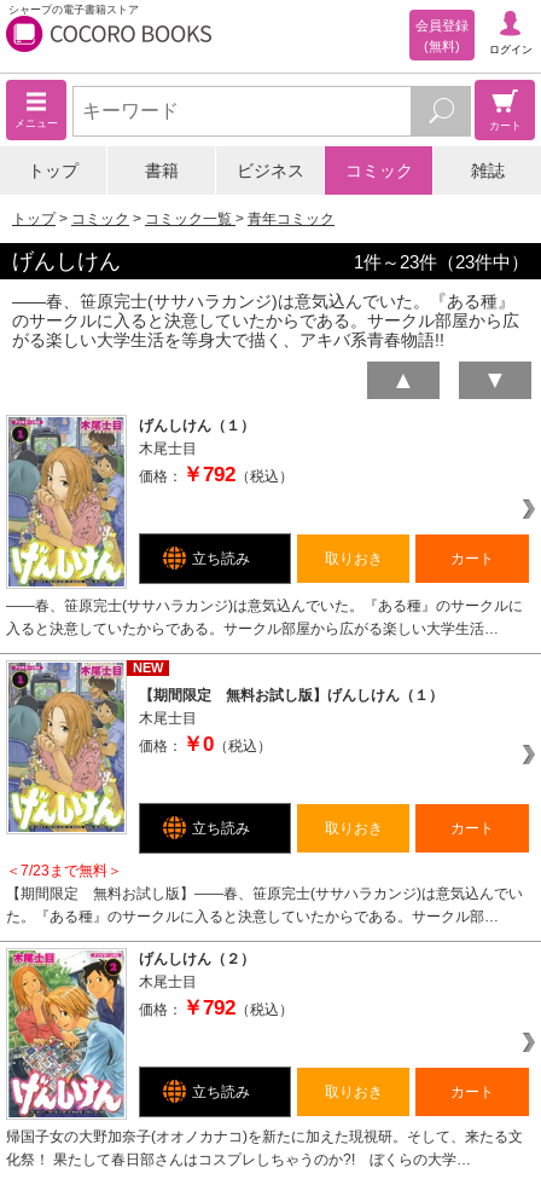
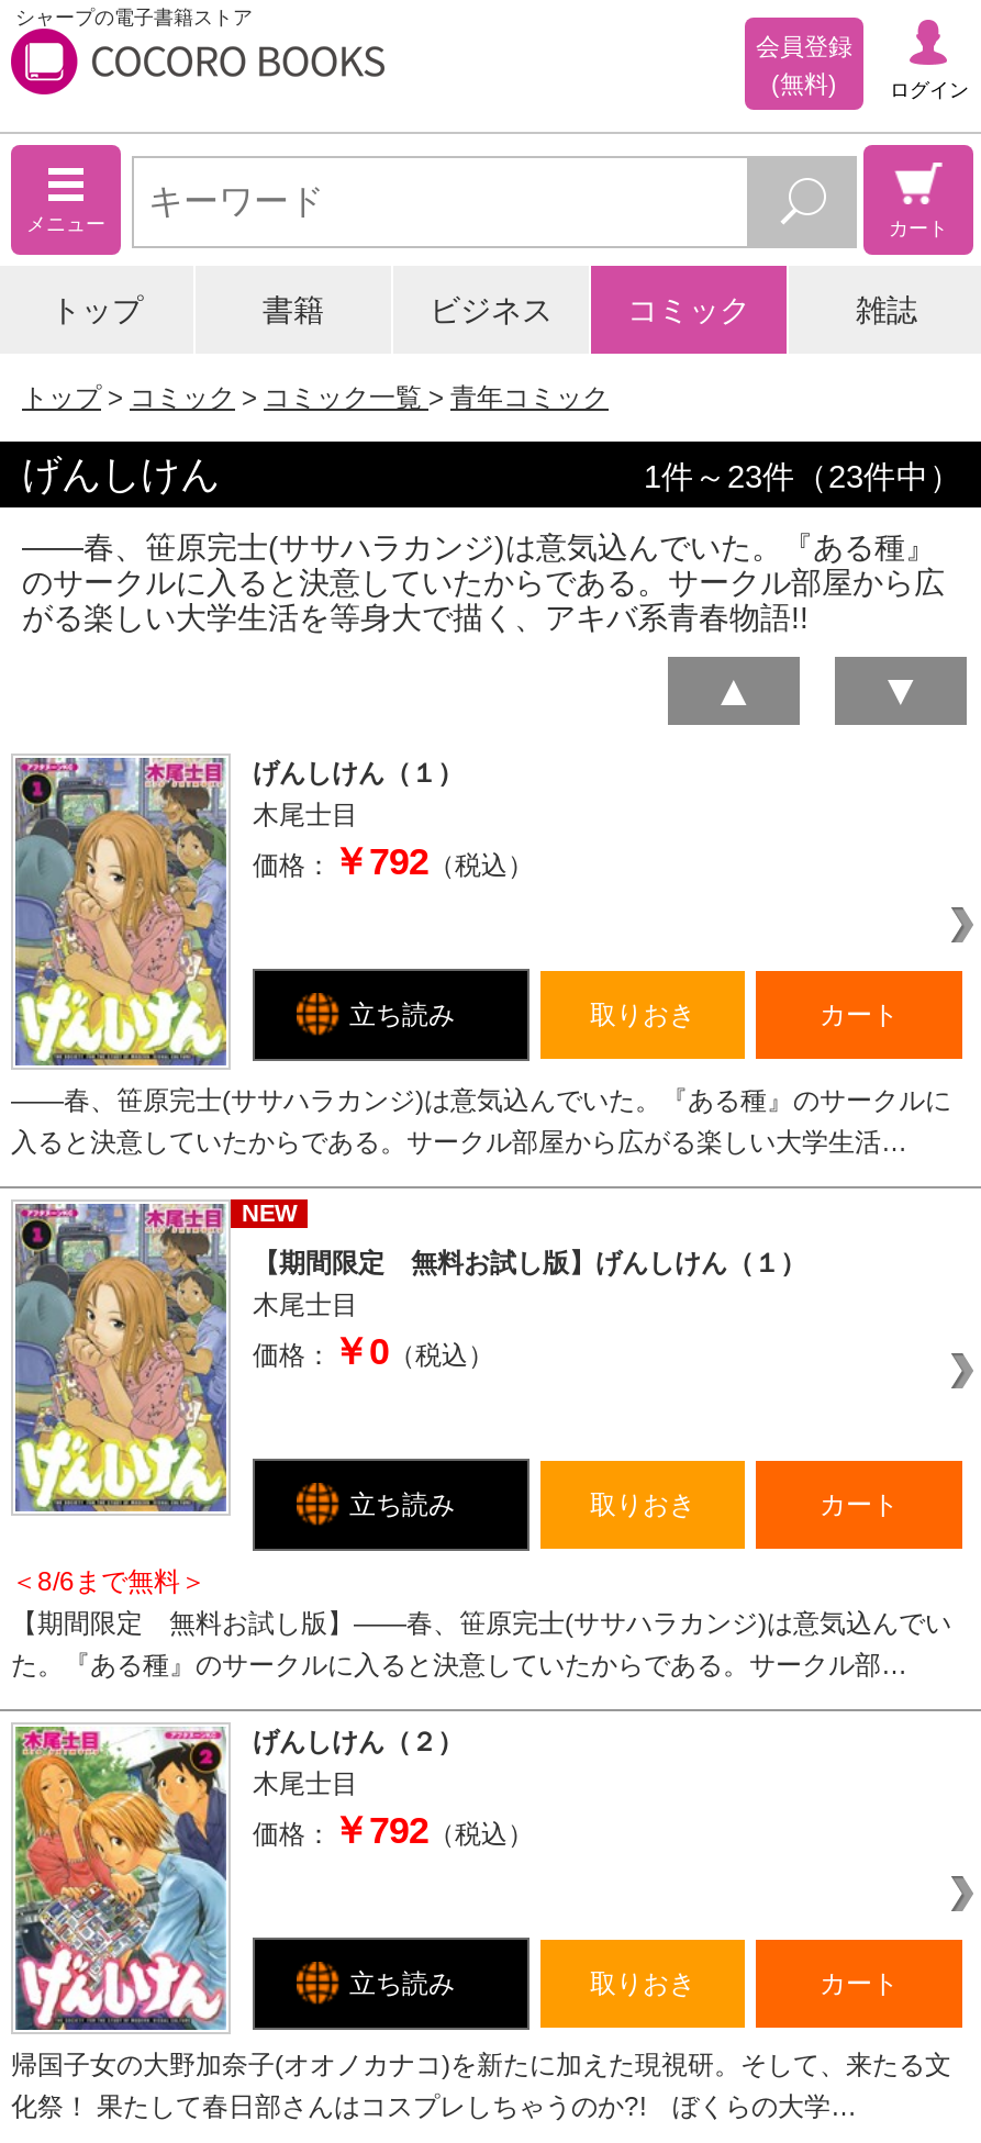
- ＜7/23まで無料＞
+ ＜8/6まで無料＞
